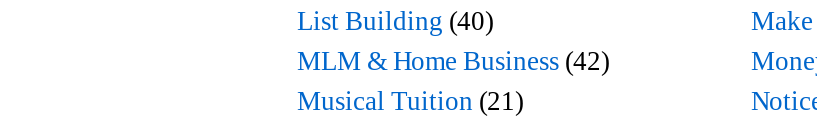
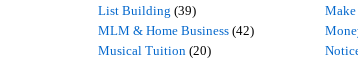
- List Building (40)
+ List Building (39)

- Musical Tuition (21)
+ Musical Tuition (20)
